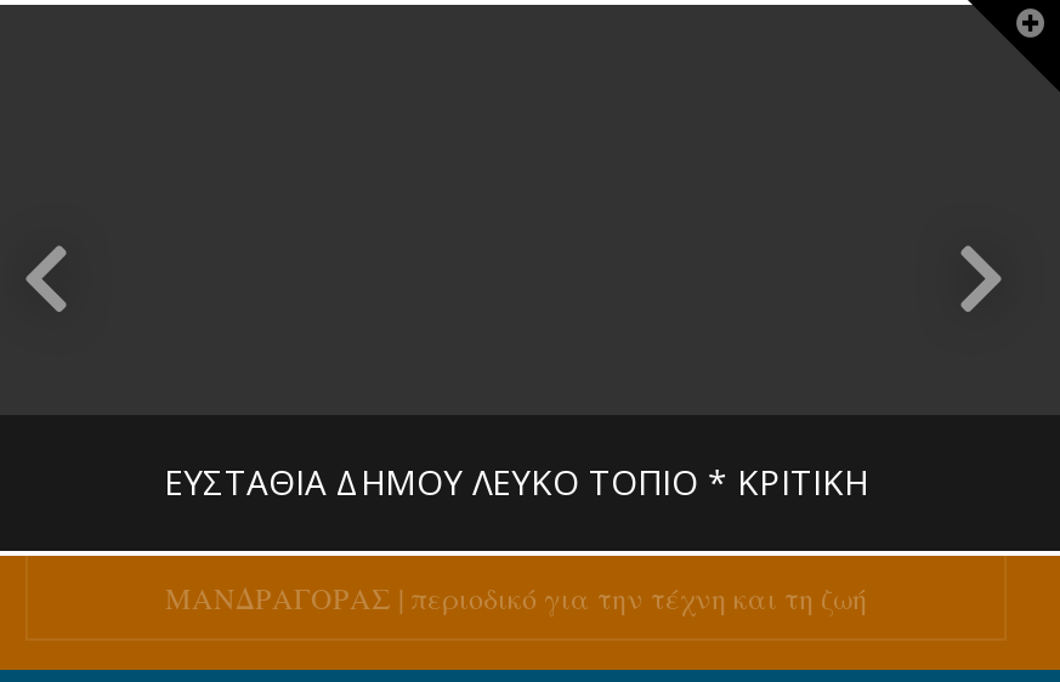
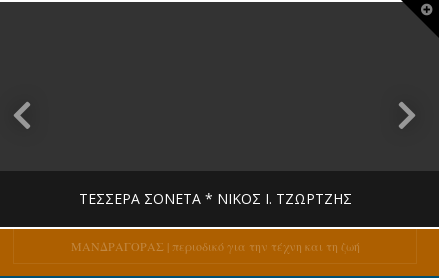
- ΕΥΣΤΑΘΊΑ ΔΉΜΟΥ ΛΕΥΚΟ ΤΟΠΙΟ * ΚΡΙΤΙΚΉ
+ ΤΈΣΣΕΡΑ ΣΟΝΈΤΑ * ΝΊΚΟΣ Ι. ΤΖΏΡΤΖΗΣ
